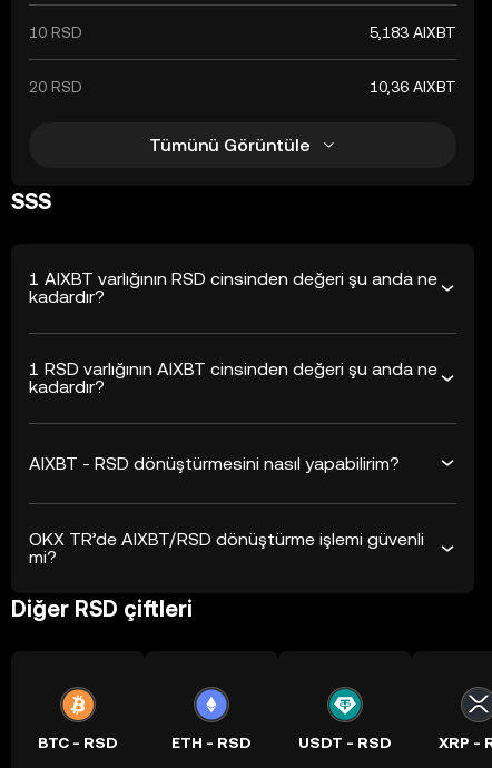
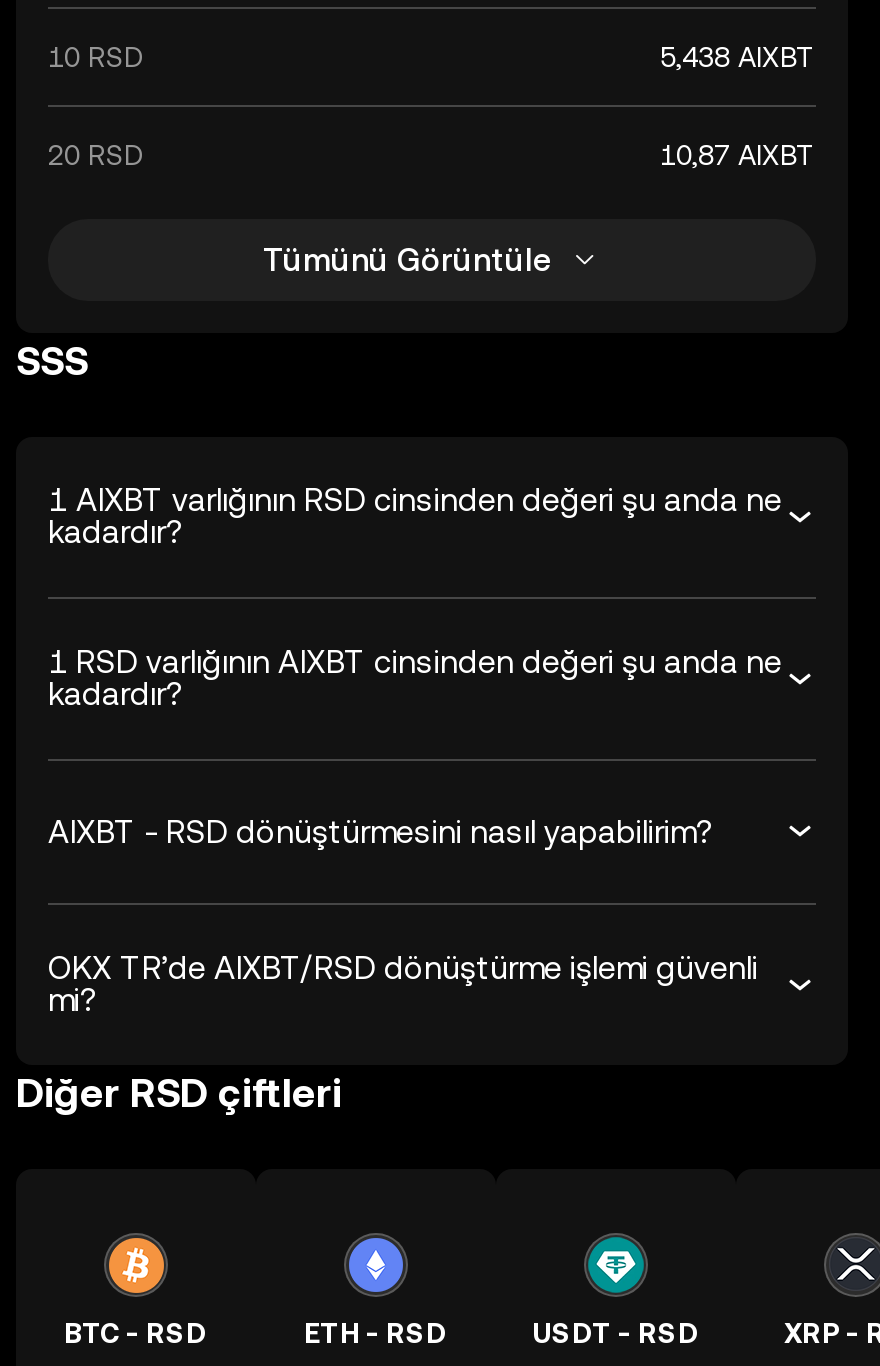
- 5,183 AIXBT
+ 5,438 AIXBT

- 10,36 AIXBT
+ 10,87 AIXBT
